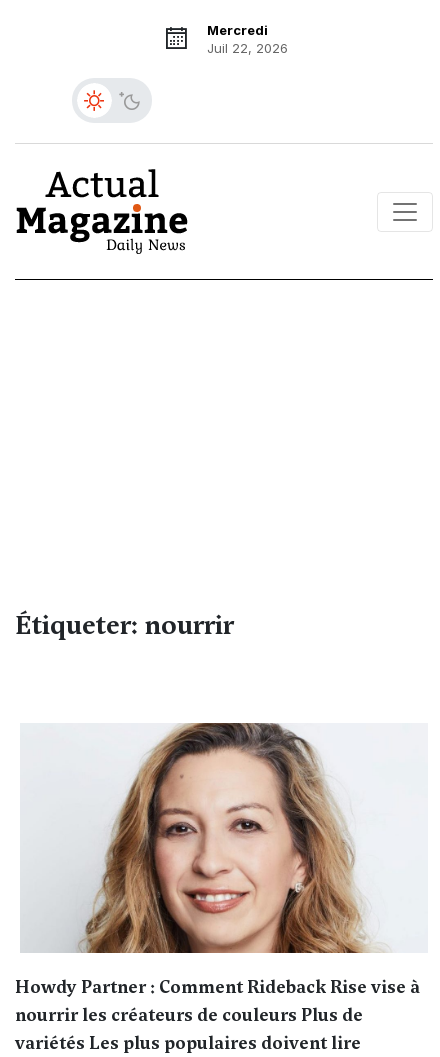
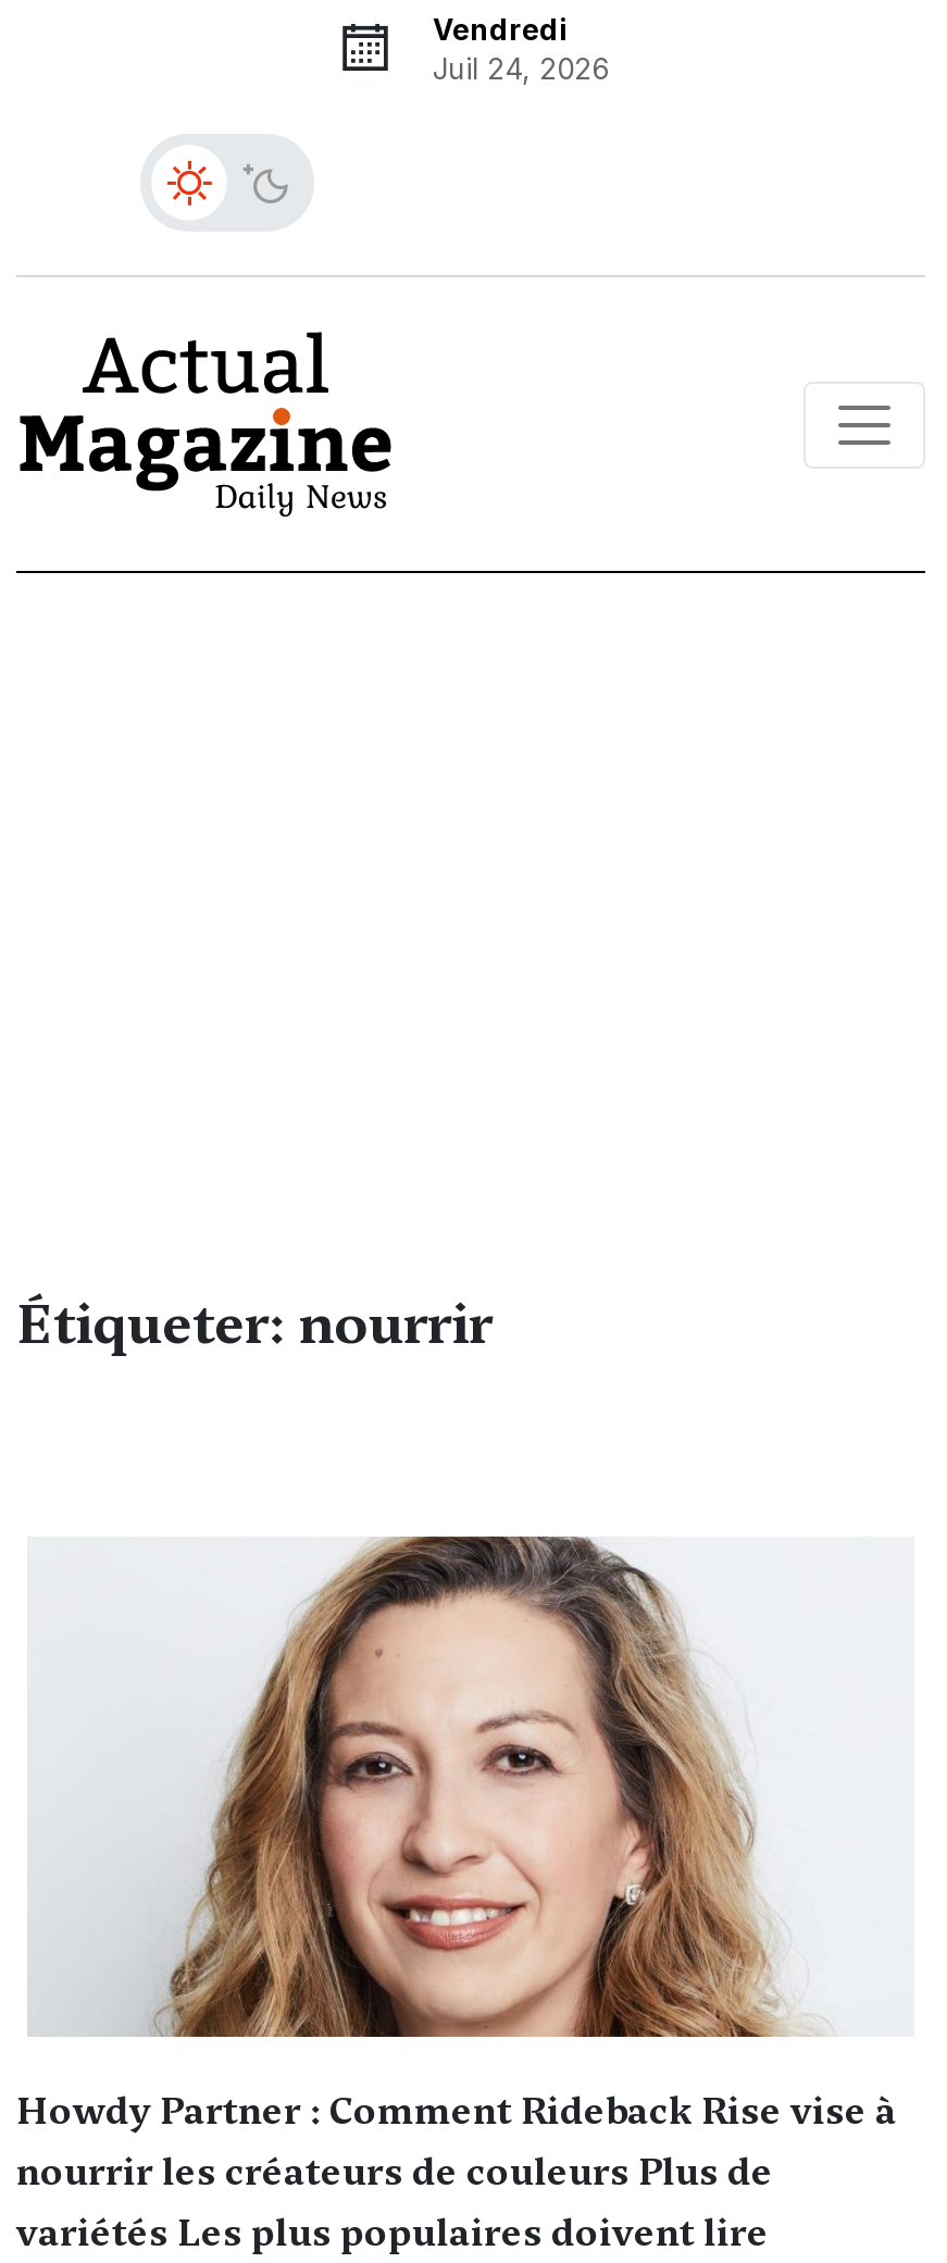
- Mercredi
- Juil 22, 2026
+ Vendredi
+ Juil 24, 2026
